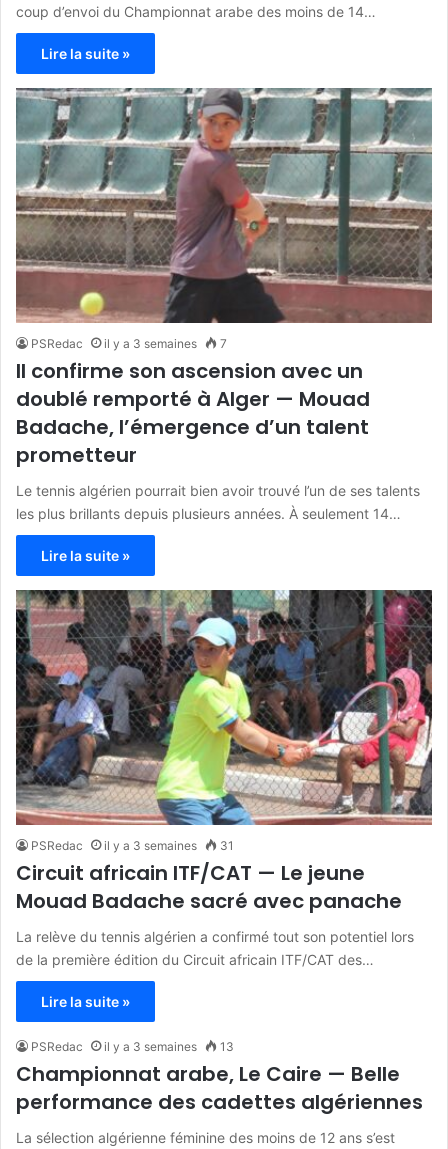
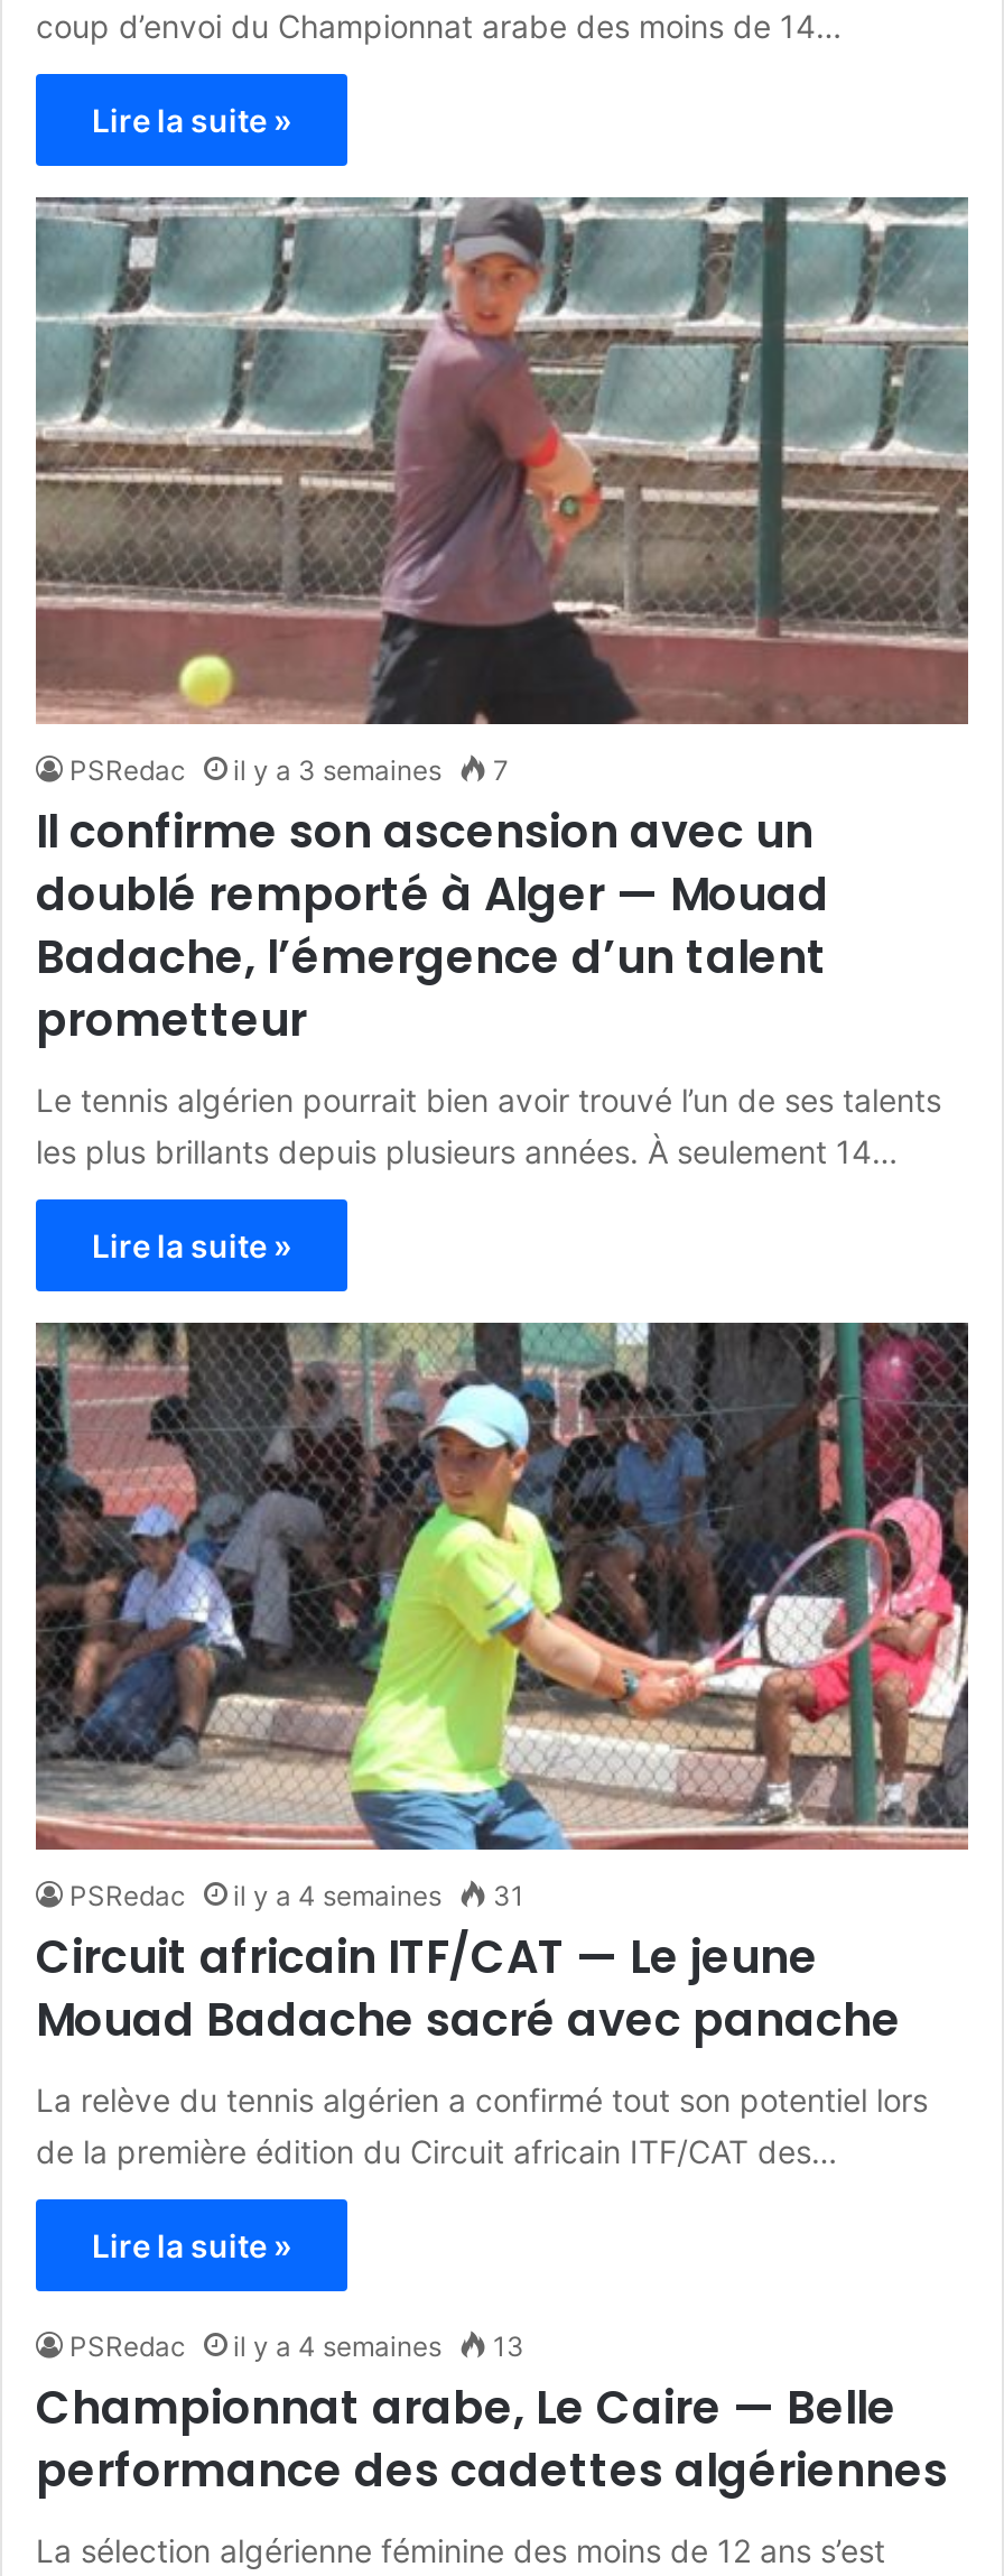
- il y a 3 semaines
+ il y a 4 semaines

- il y a 3 semaines
+ il y a 4 semaines
